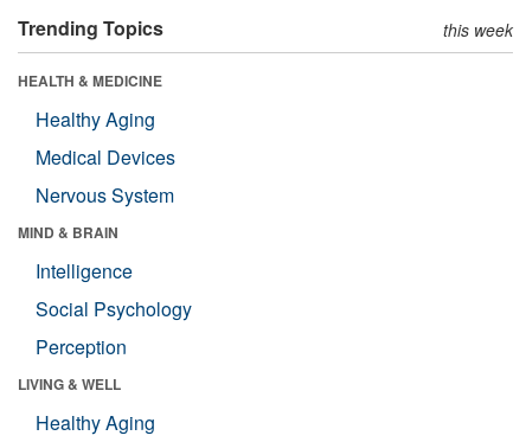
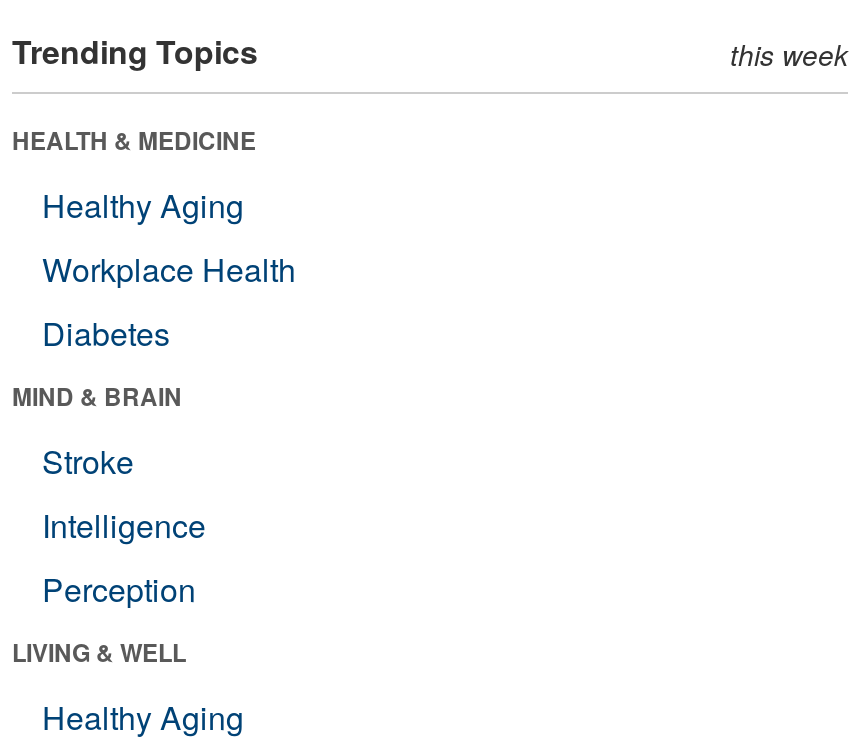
- Medical Devices
- Nervous System
+ Workplace Health
+ Diabetes

+ Stroke

moved down: Intelligence

- Social Psychology
